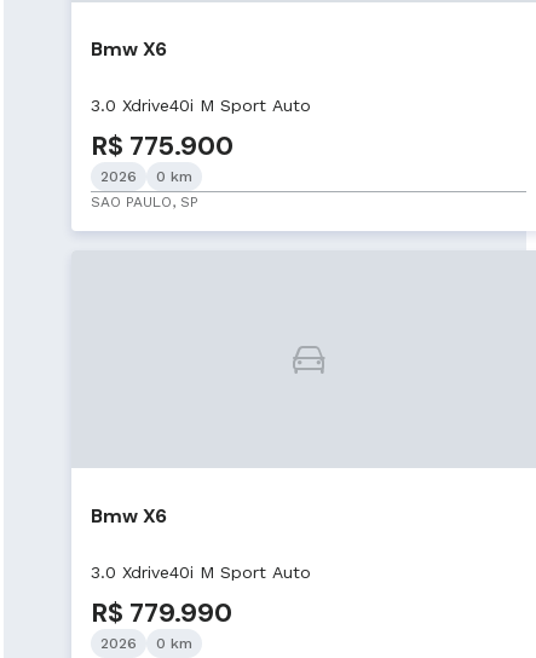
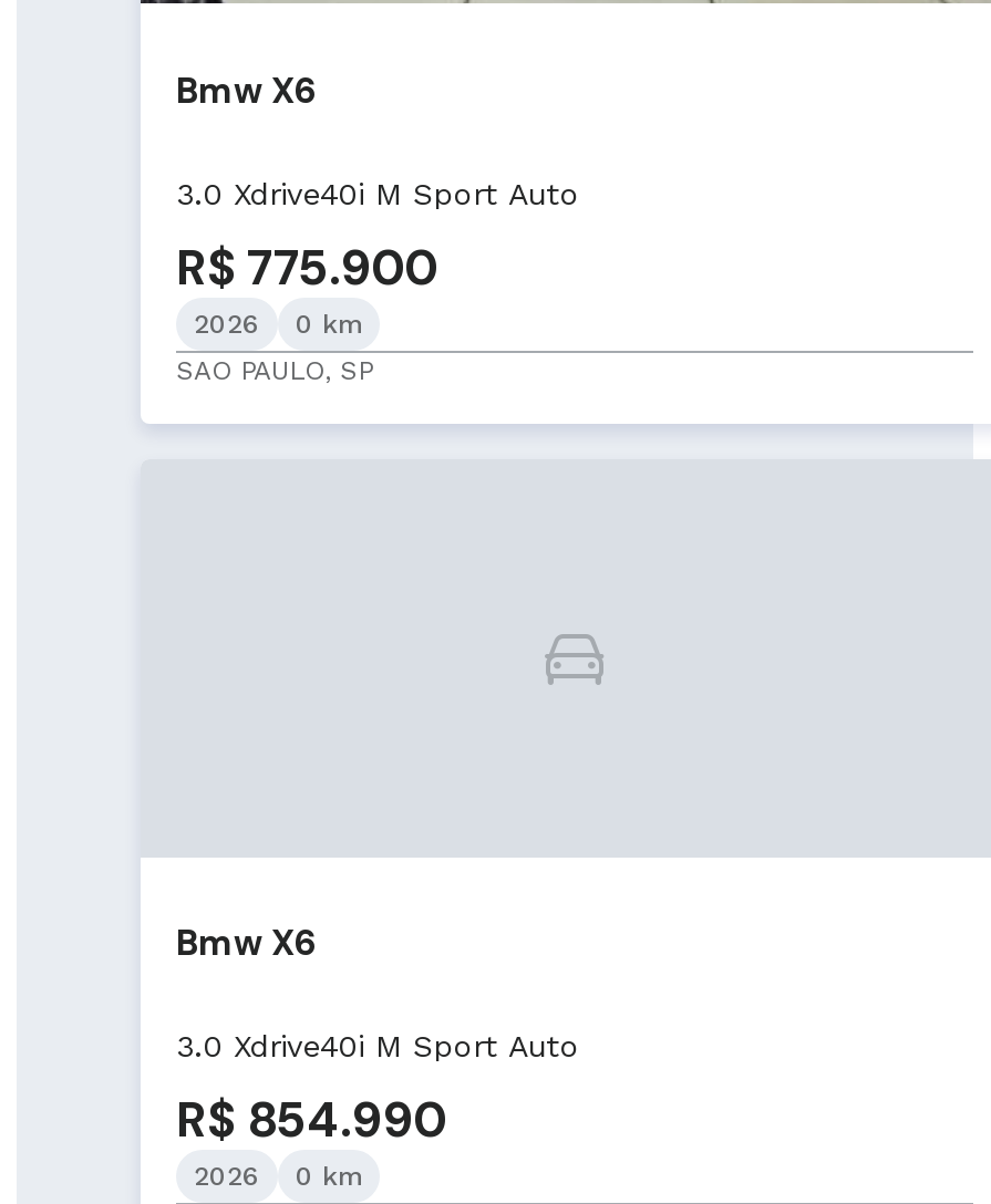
- R$ 779.990
+ R$ 854.990
